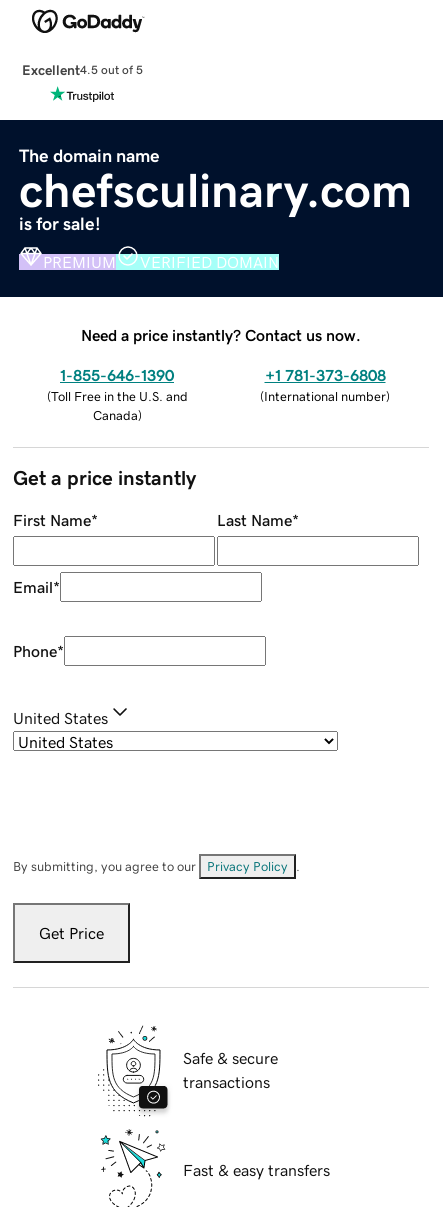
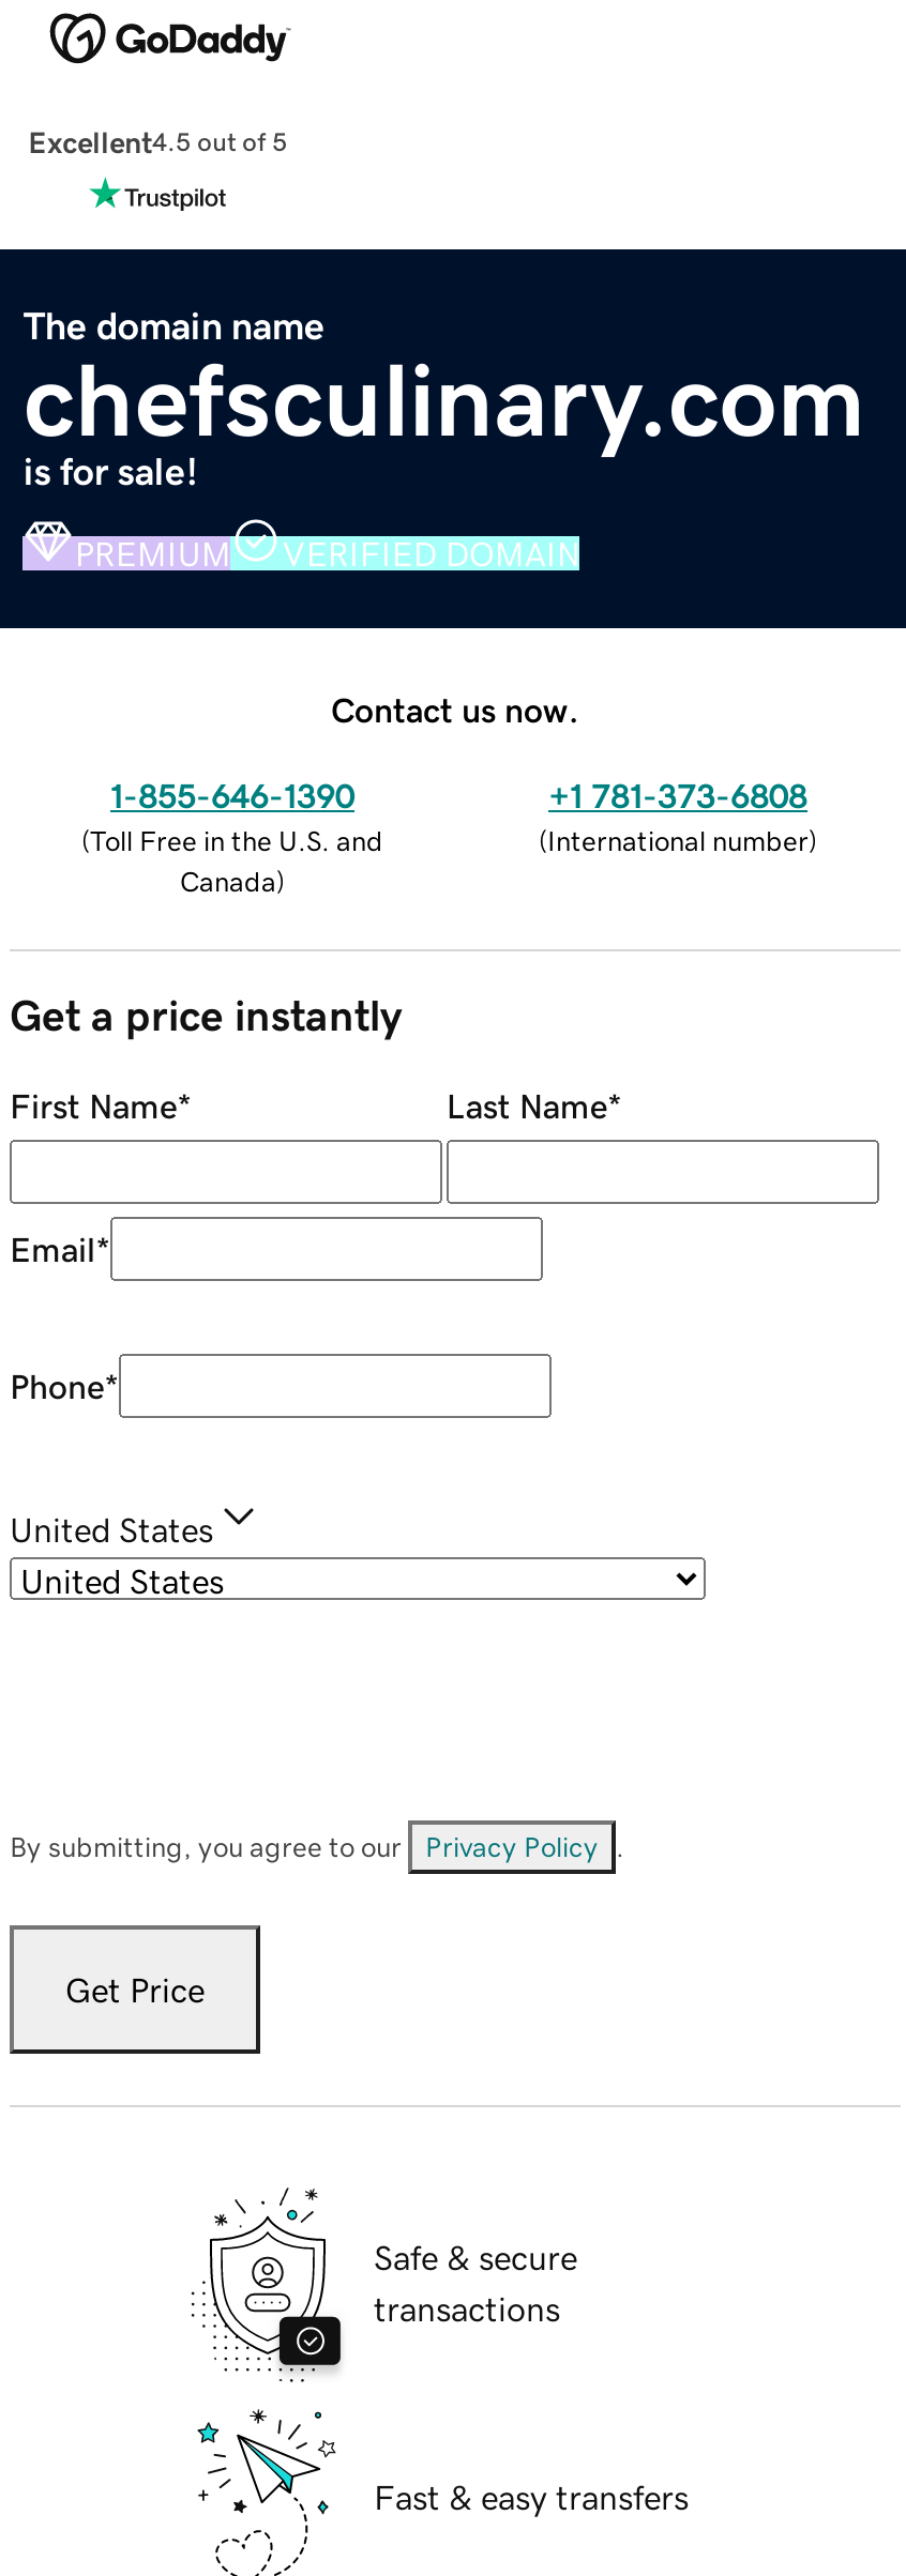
- Need a price instantly? Contact us now.
+ Contact us now.
